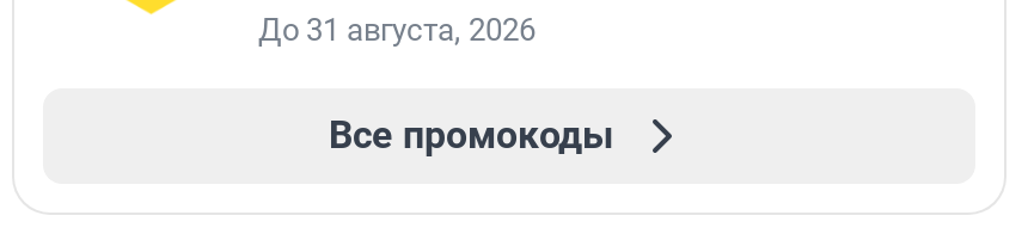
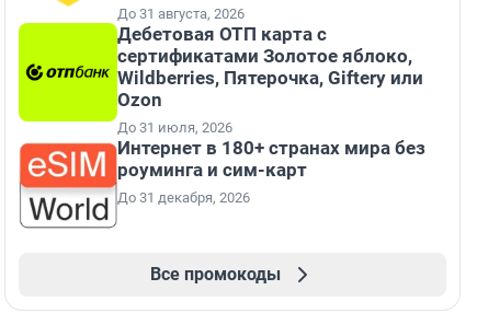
+ [image]
+ Дебетовая ОТП карта с
+ сертификатами Золотое яблоко,
+ Wildberries, Пятерочка, Giftery или
+ Ozon
+ До 31 июля, 2026
+ Интернет в 180+ странах мира без
+ роуминга и сим-карт
+ До 31 декабря, 2026

+ [image]
